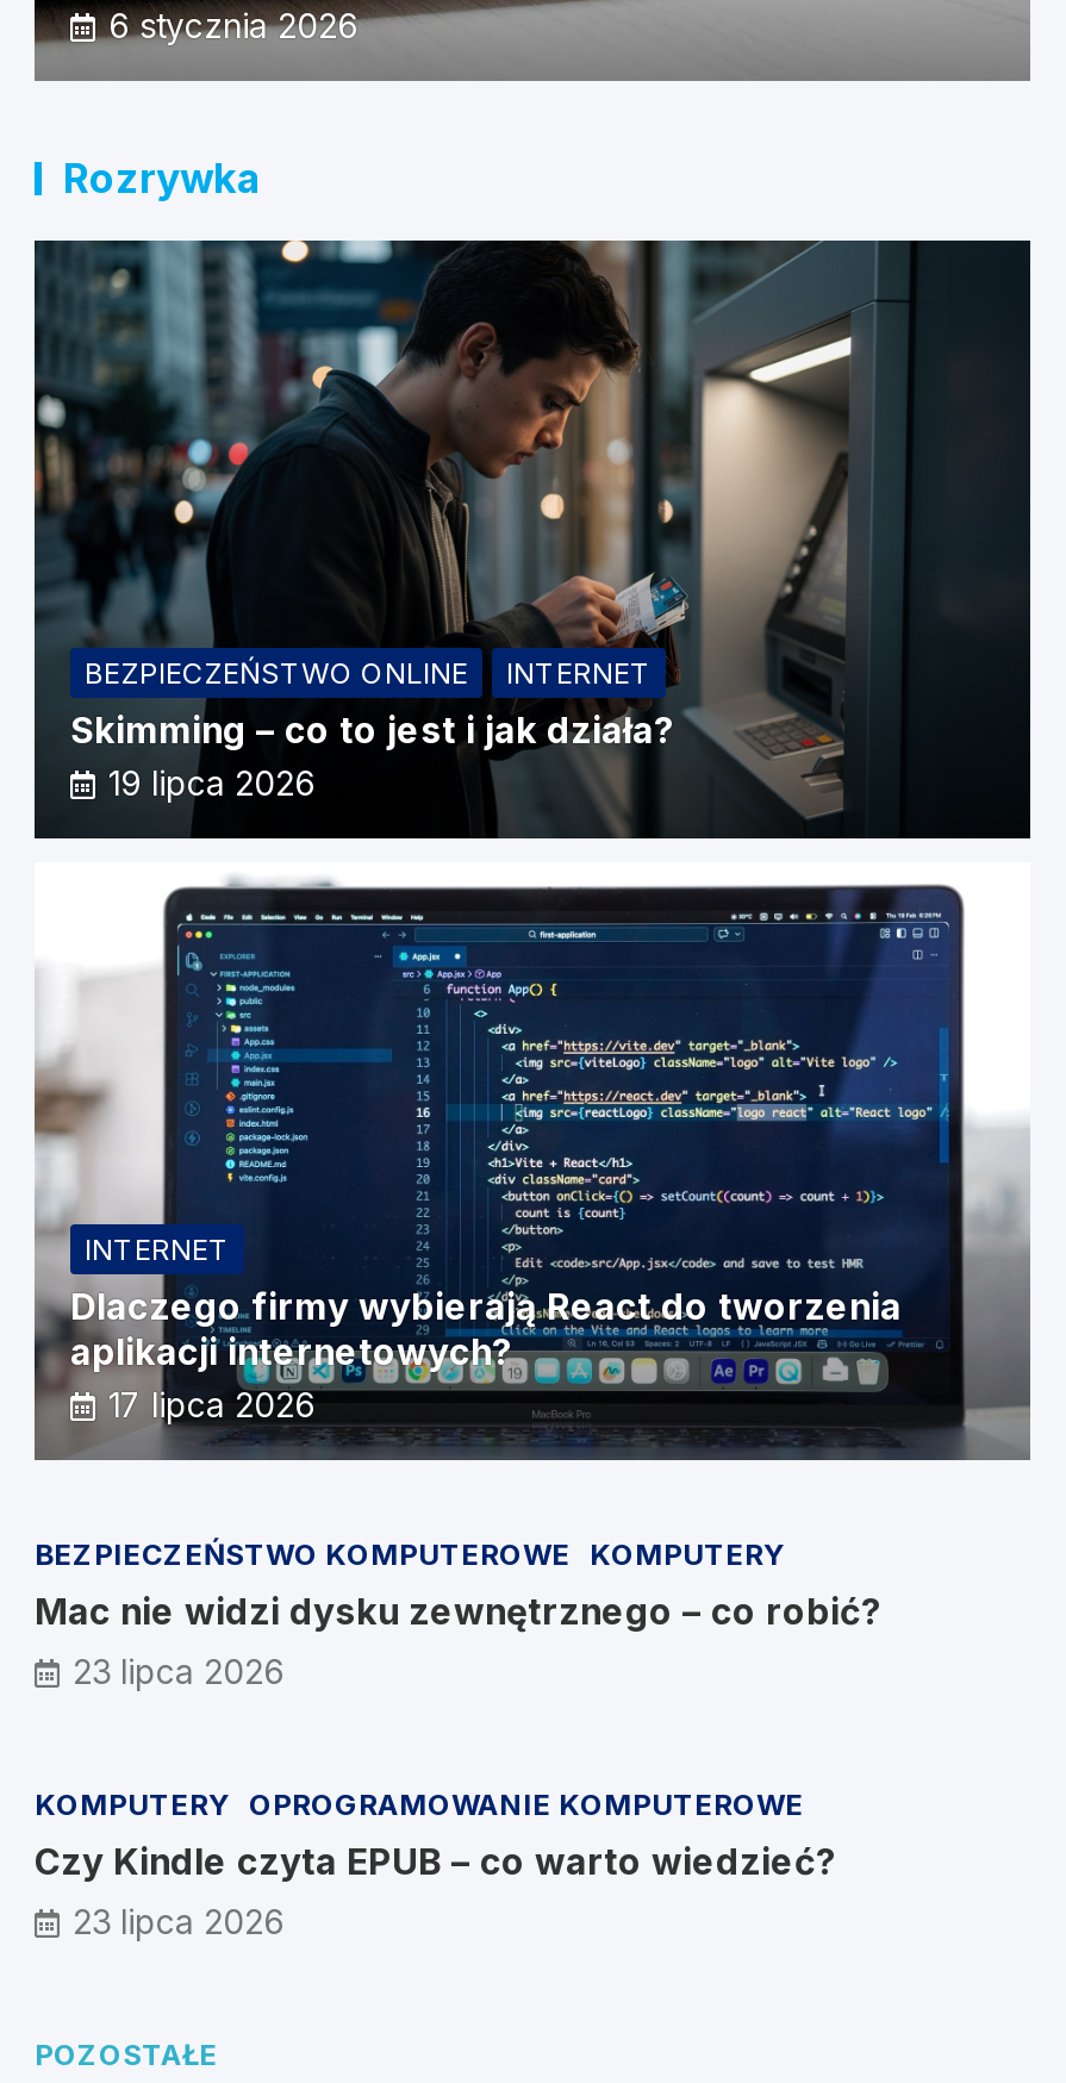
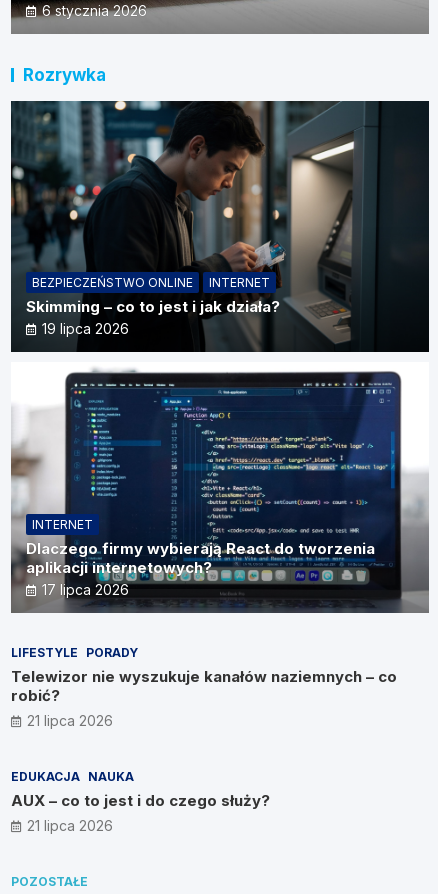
- BEZPIECZEŃSTWO KOMPUTEROWE KOMPUTERY
- Mac nie widzi dysku zewnętrznego – co robić?
- 23 lipca 2026
+ LIFESTYLE PORADY
+ Telewizor nie wyszukuje kanałów naziemnych – co
+ robić?
+ 21 lipca 2026

- KOMPUTERY OPROGRAMOWANIE KOMPUTEROWE
- Czy Kindle czyta EPUB – co warto wiedzieć?
- 23 lipca 2026
+ EDUKACJA NAUKA
+ AUX – co to jest i do czego służy?
+ 21 lipca 2026
